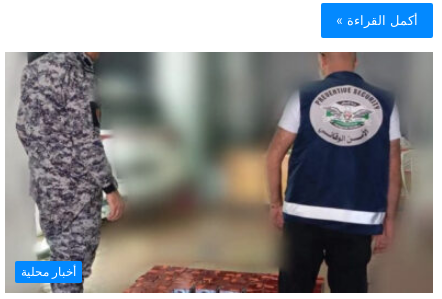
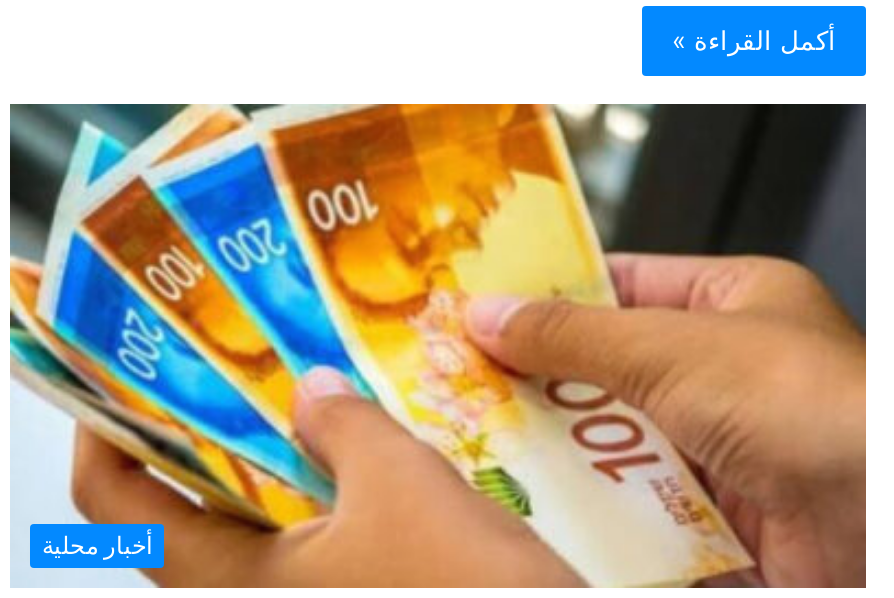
- [image]
+ [image]
